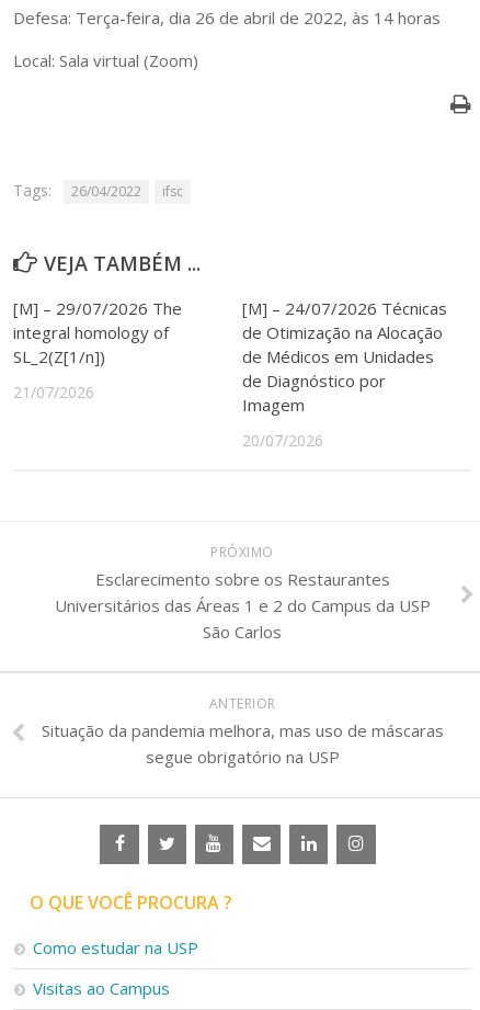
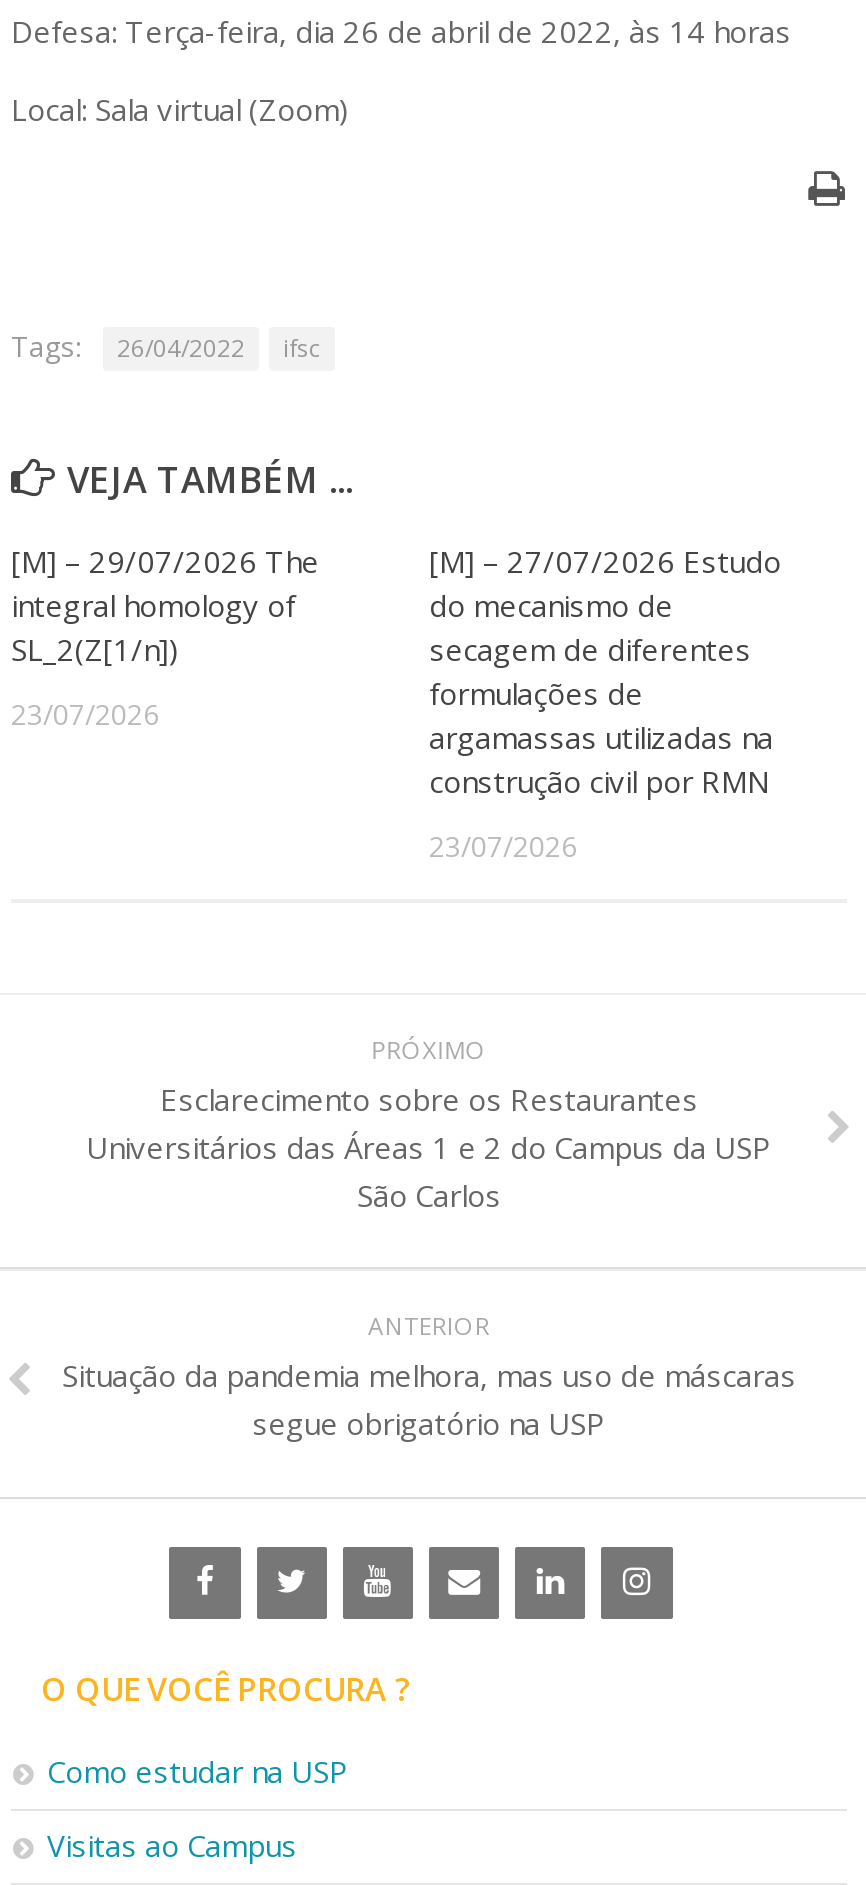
- [M] – 24/07/2026 Técnicas
- de Otimização na Alocação
- de Médicos em Unidades
- de Diagnóstico por
- Imagem
+ [M] – 27/07/2026 Estudo
+ do mecanismo de
+ secagem de diferentes
+ formulações de
+ argamassas utilizadas na
+ construção civil por RMN

- 21/07/2026
+ 23/07/2026

- 20/07/2026
+ 23/07/2026
